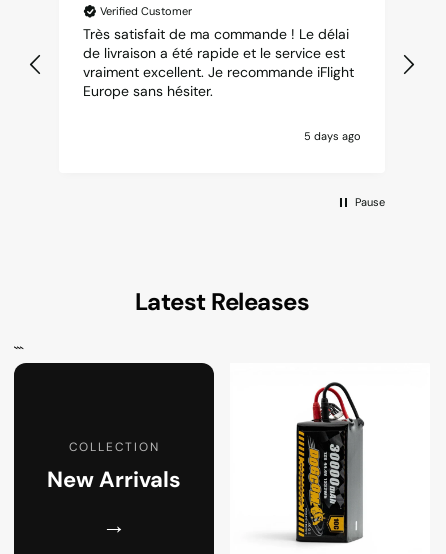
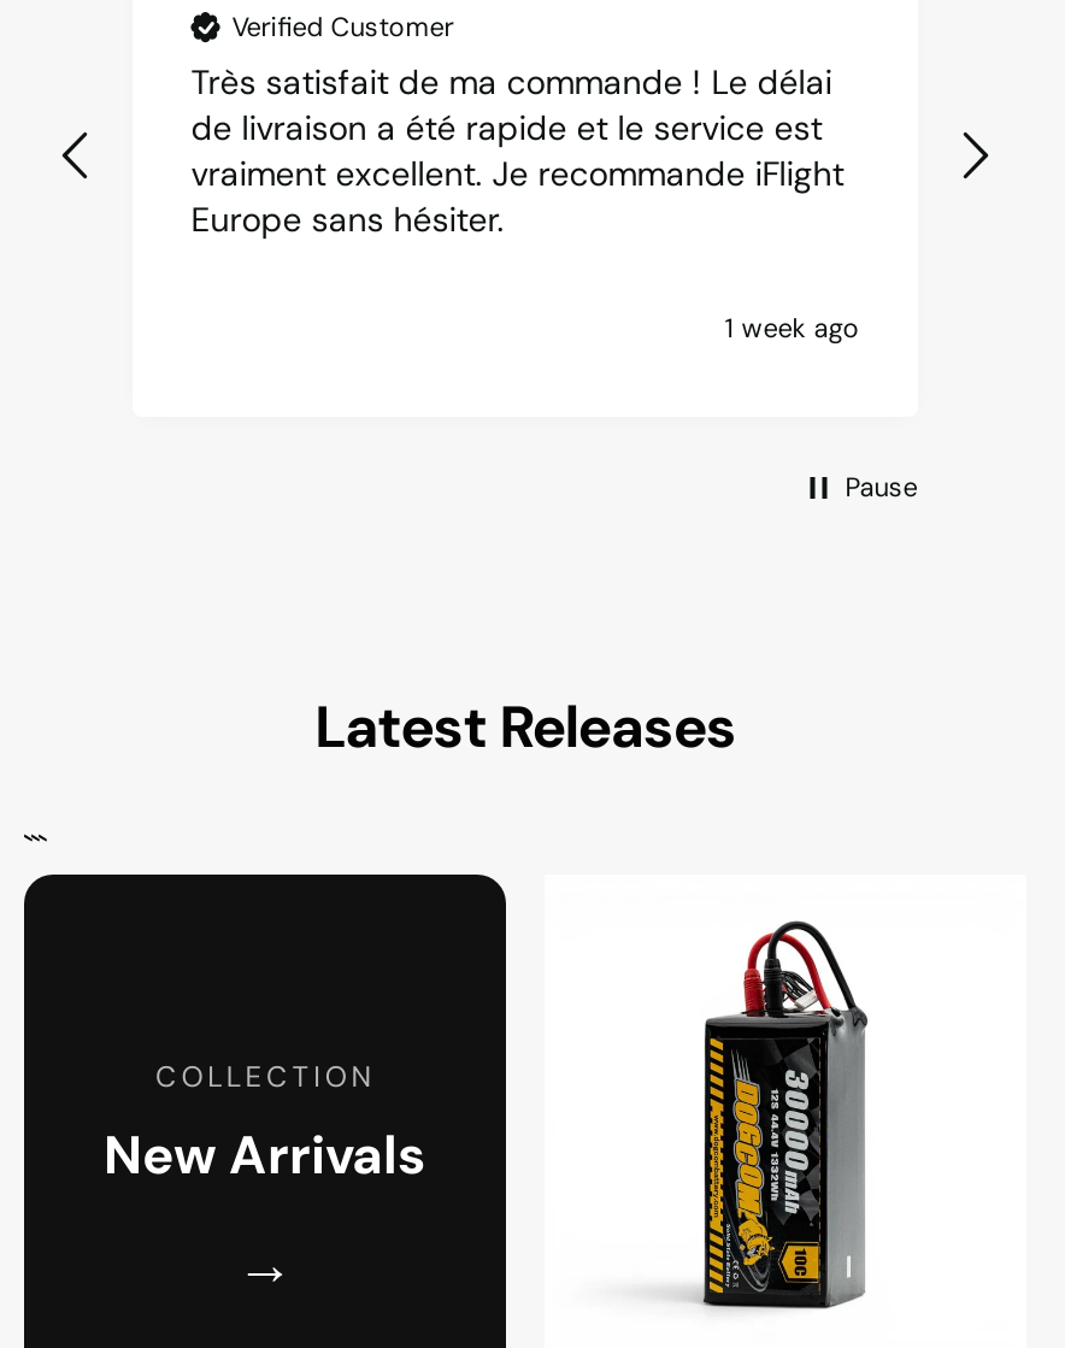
- 5 days ago
+ 1 week ago
